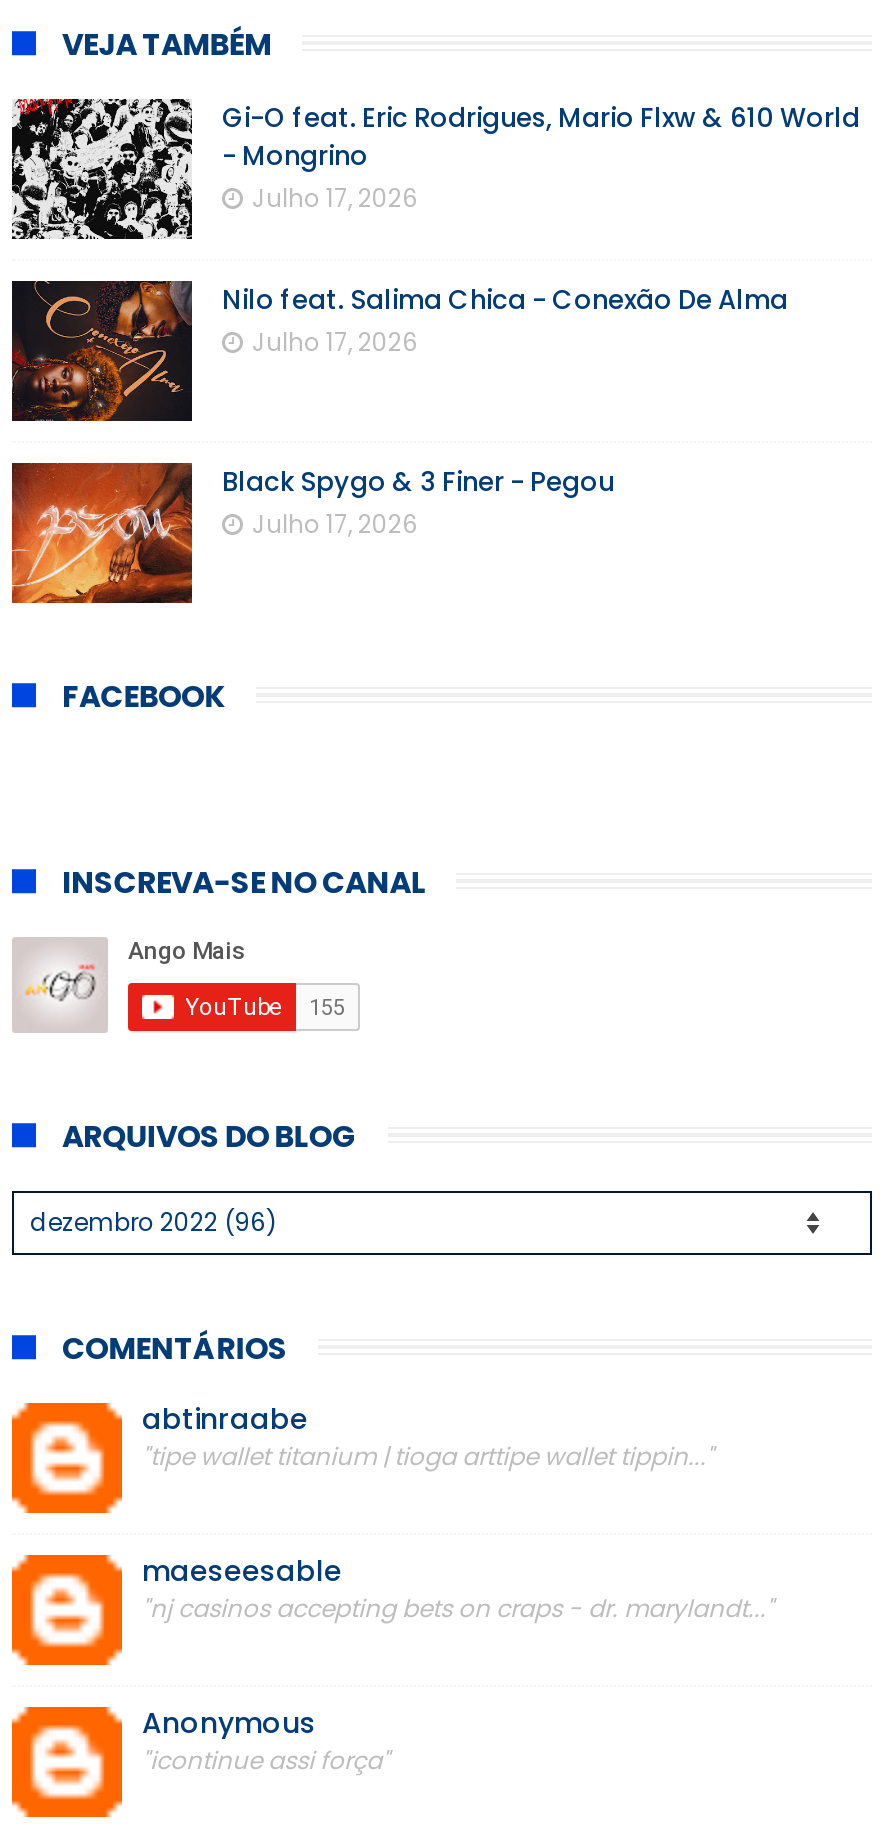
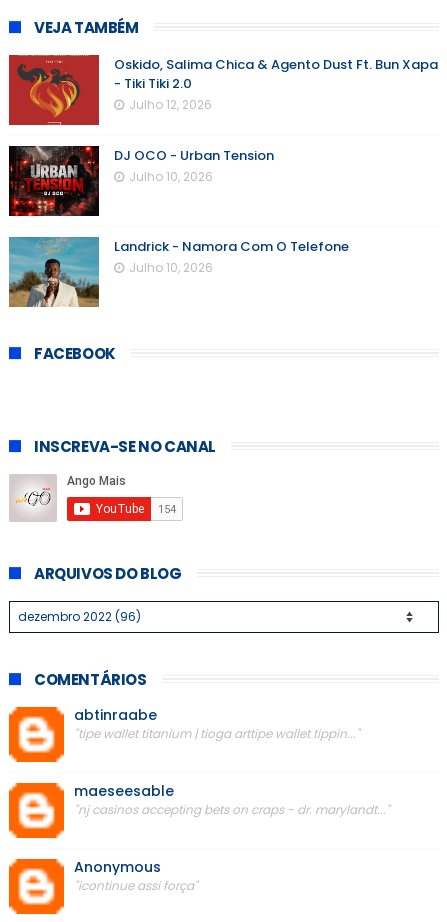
- [image]
- Gi-O feat. Eric Rodrigues, Mario Flxw & 610 World
- - Mongrino
- Julho 17, 2026
+ [image]
+ Oskido, Salima Chica & Agento Dust Ft. Bun Xapa
+ - Tiki Tiki 2.0
+ Julho 12, 2026

- [image]
- Nilo feat. Salima Chica - Conexão De Alma
- Julho 17, 2026
+ [image]
+ DJ OCO - Urban Tension
+ Julho 10, 2026

- [image]
- Black Spygo & 3 Finer - Pegou
- Julho 17, 2026
+ [image]
+ Landrick - Namora Com O Telefone
+ Julho 10, 2026
